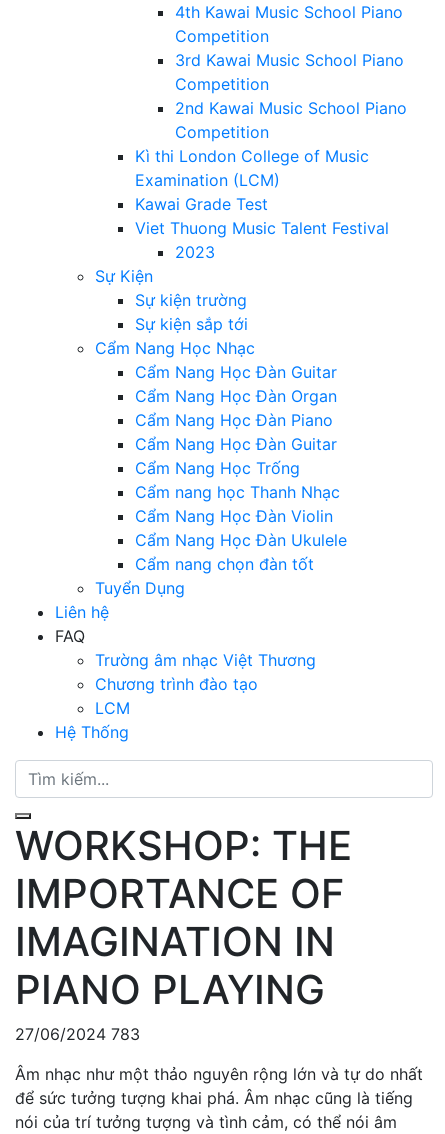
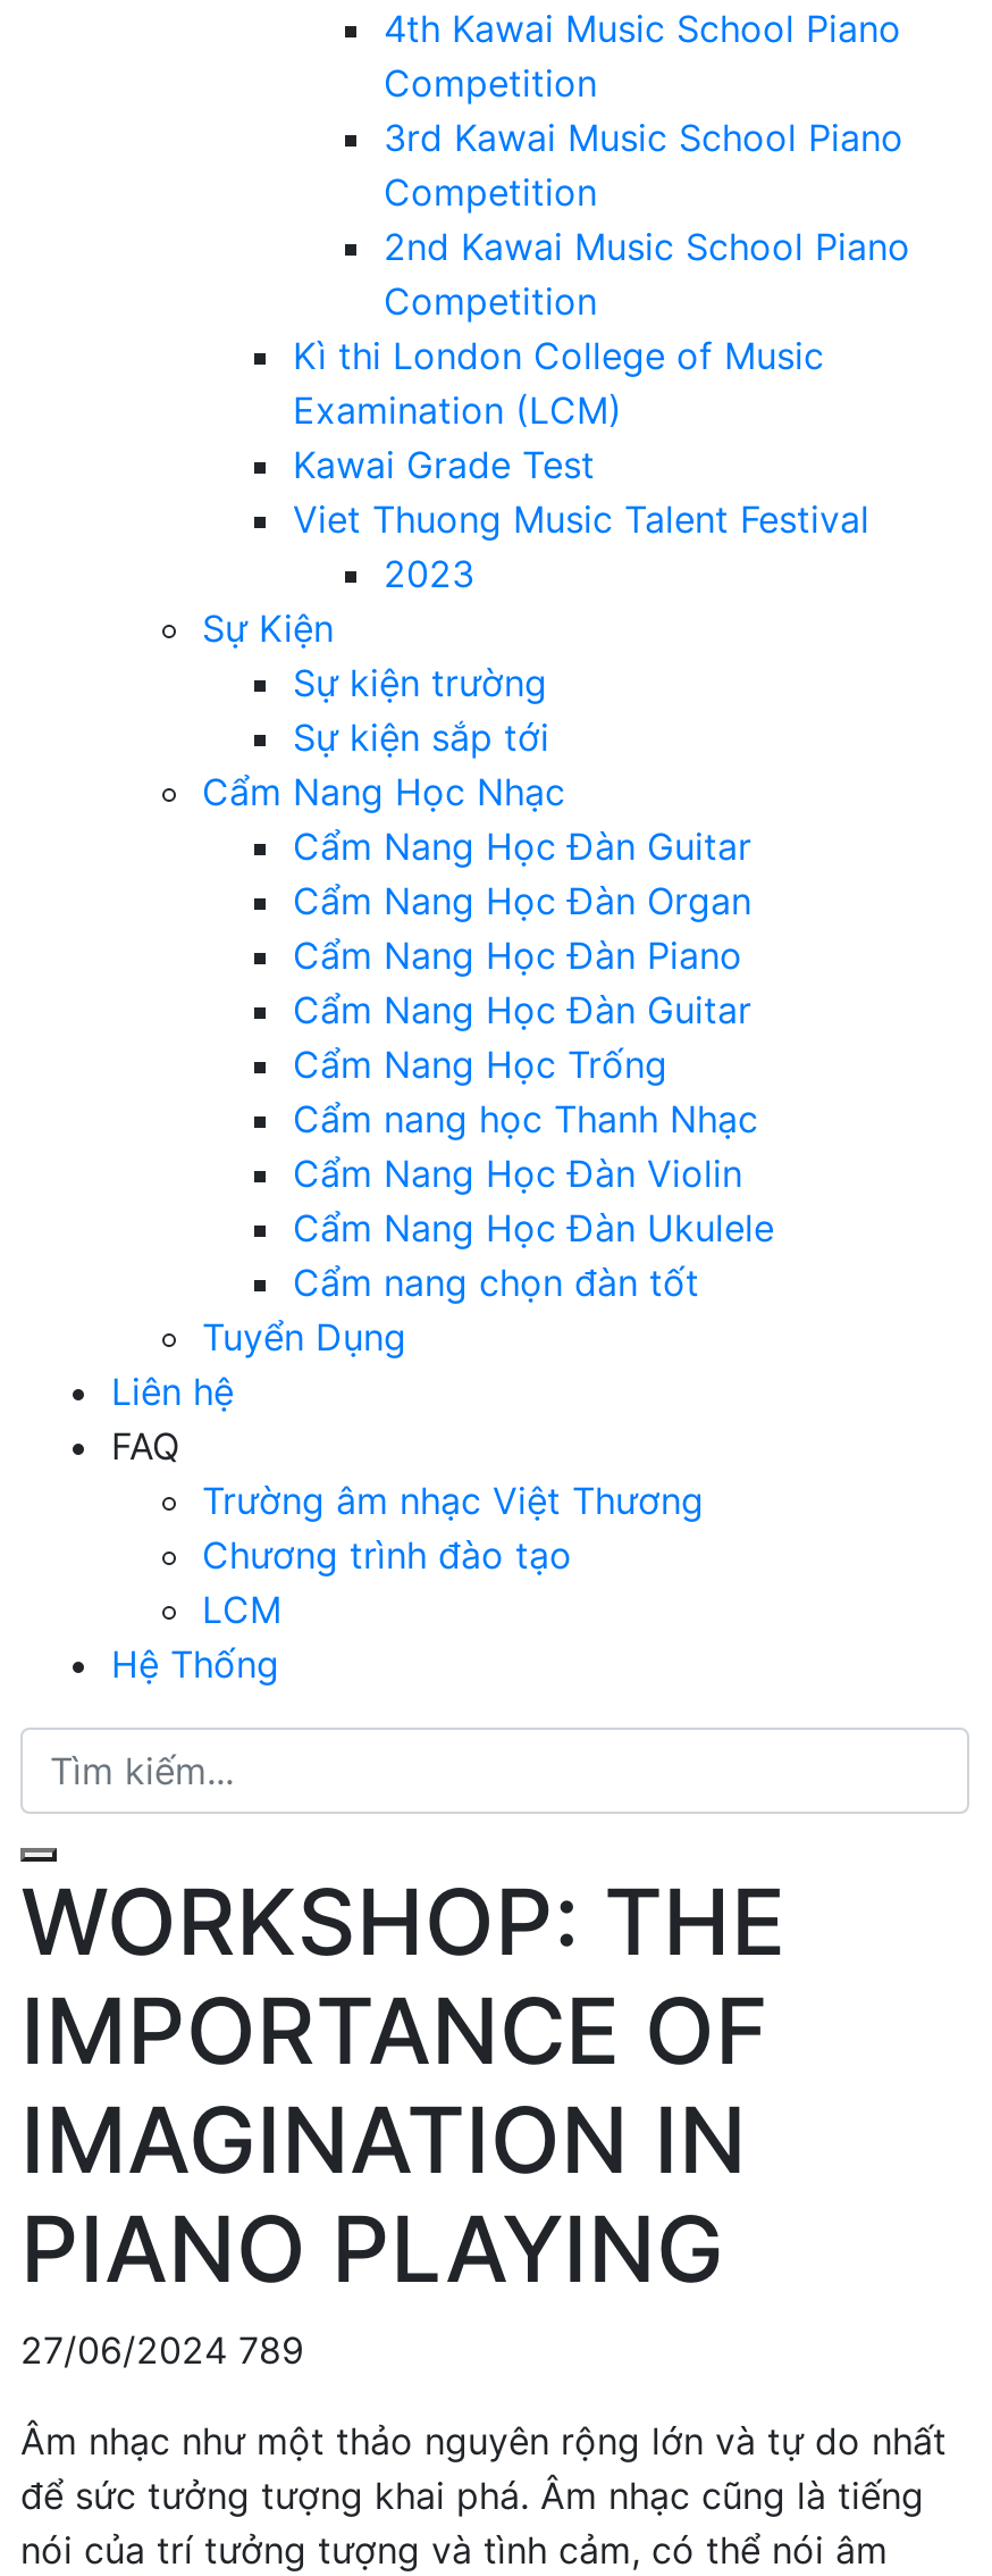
- 27/06/2024 783
+ 27/06/2024 789
